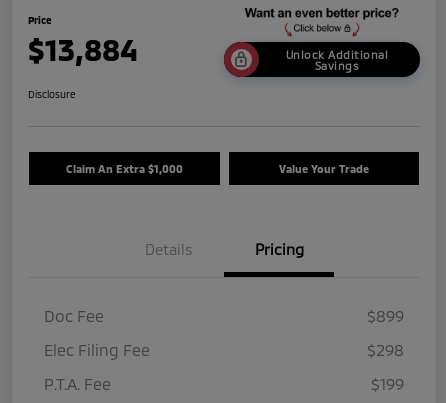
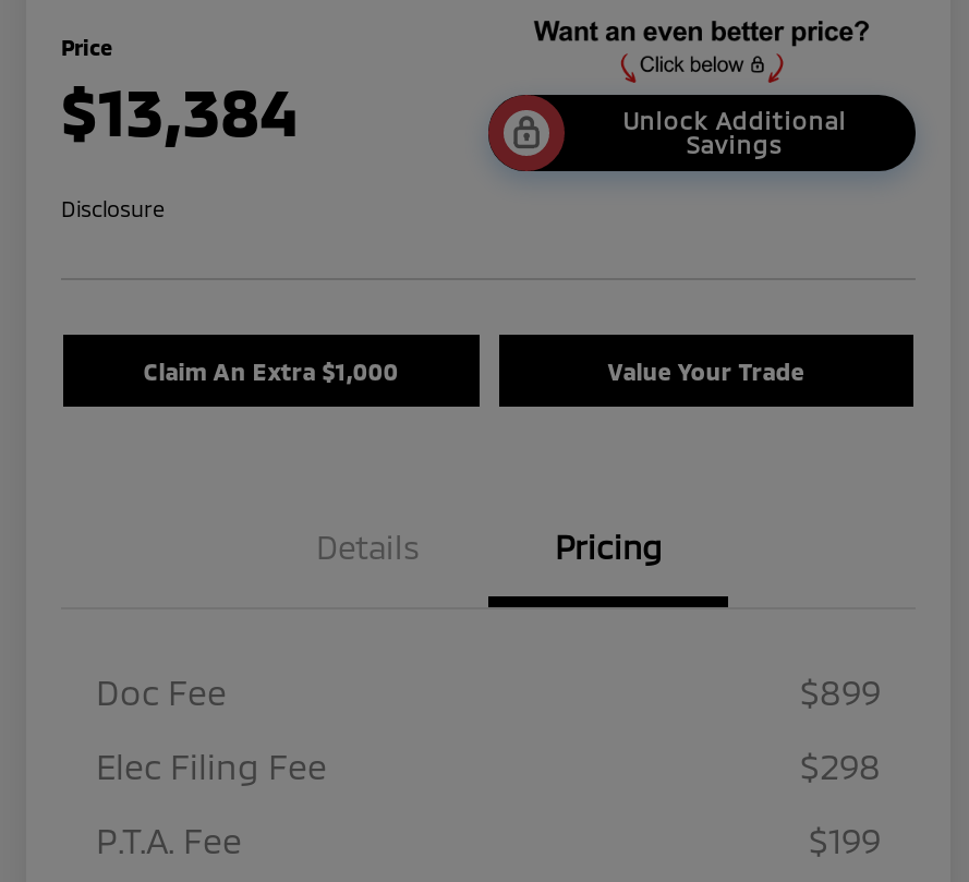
- $13,884
+ $13,384
